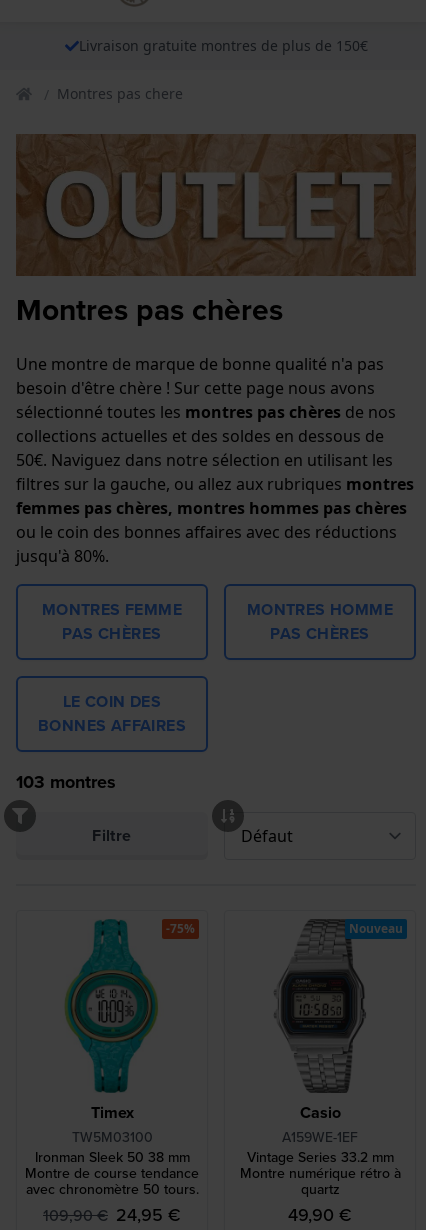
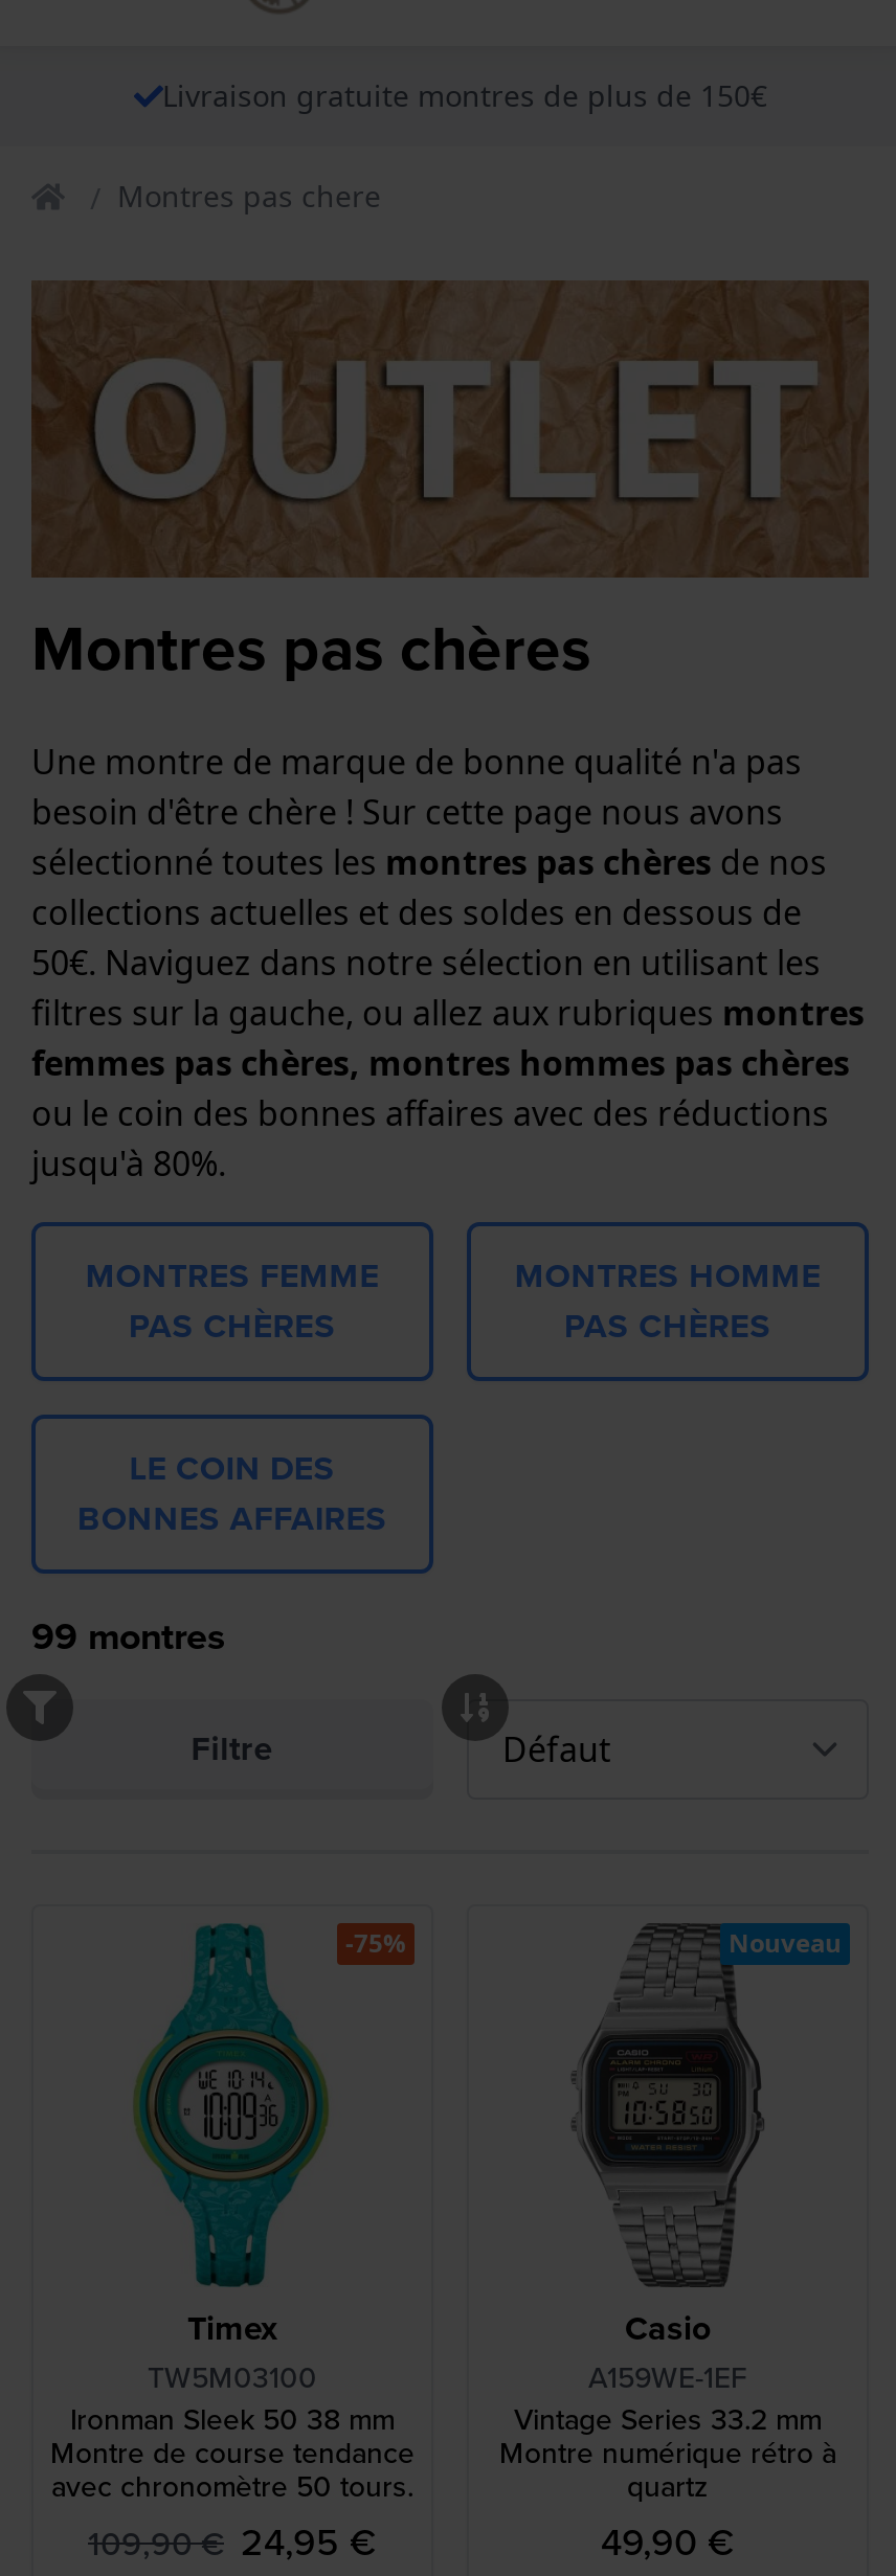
- 103 montres
+ 99 montres
